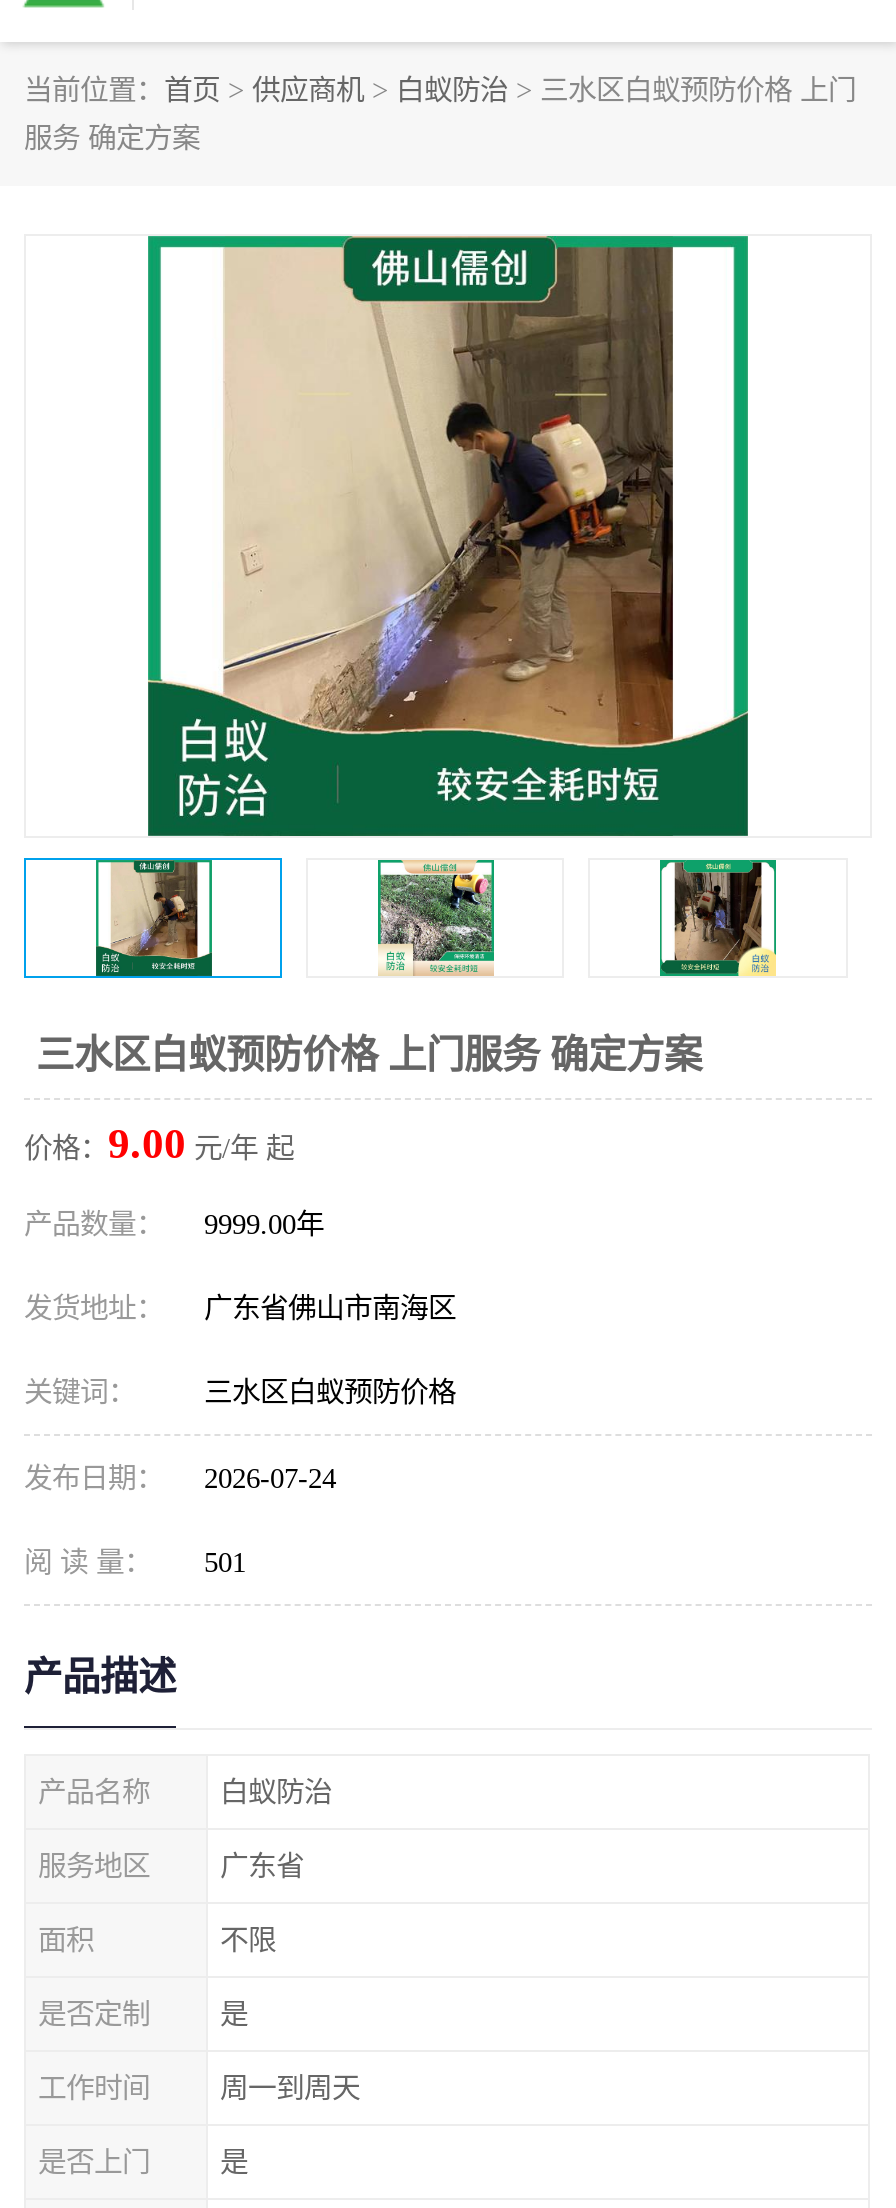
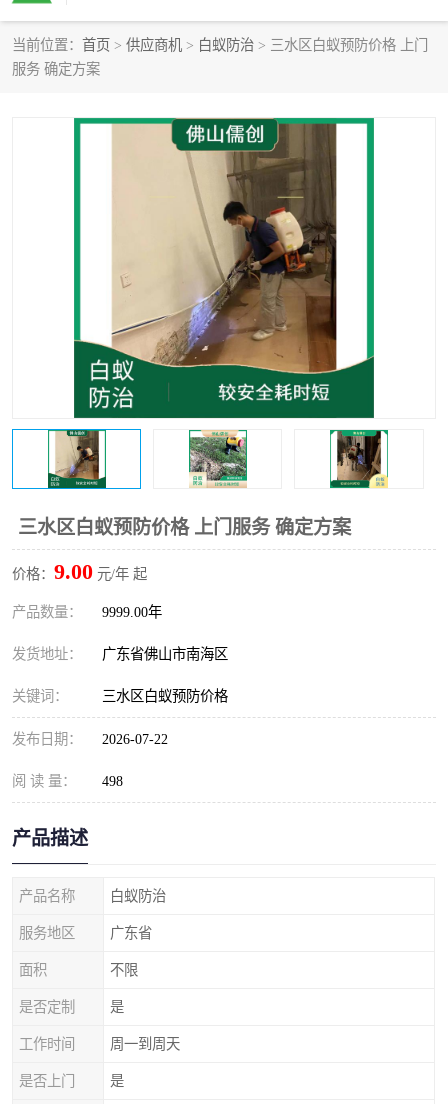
- 发布日期： 2026-07-24
+ 发布日期： 2026-07-22

- 阅 读 量： 501
+ 阅 读 量： 498
